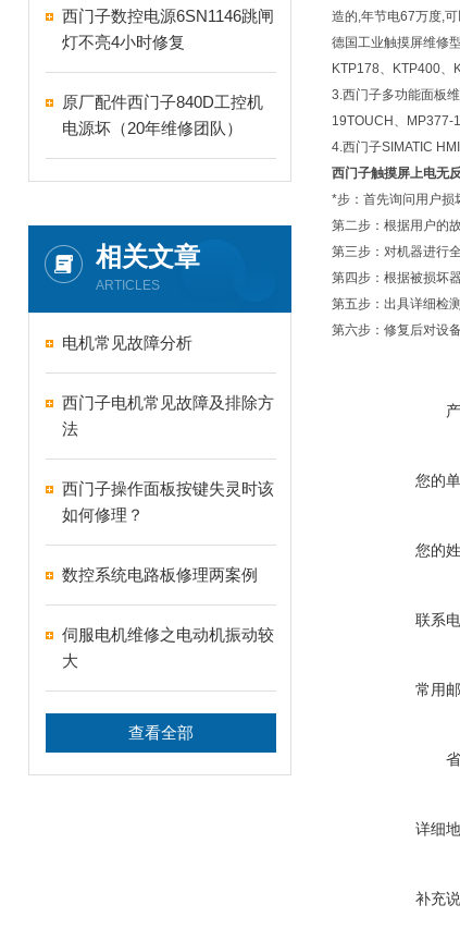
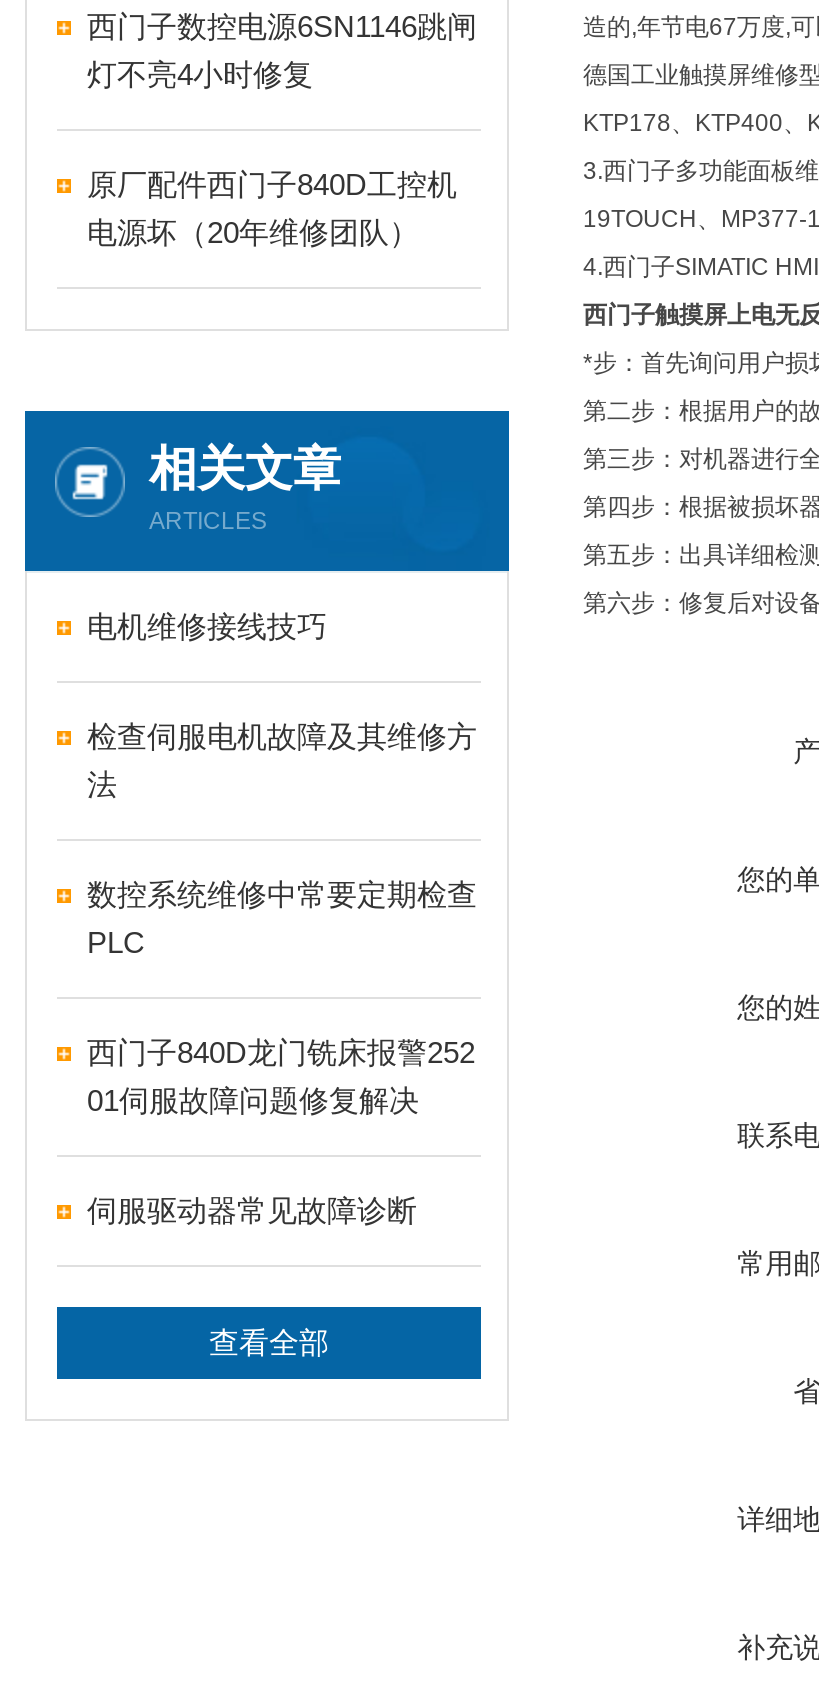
- 电机常见故障分析
+ 电机维修接线技巧

- 西门子电机常见故障及排除方
+ 检查伺服电机故障及其维修方

- 西门子操作面板按键失灵时该
- 如何修理？
+ 数控系统维修中常要定期检查
+ PLC

- 数控系统电路板修理两案例
+ 西门子840D龙门铣床报警252
+ 01伺服故障问题修复解决

- 伺服电机维修之电动机振动较
- 大
+ 伺服驱动器常见故障诊断
